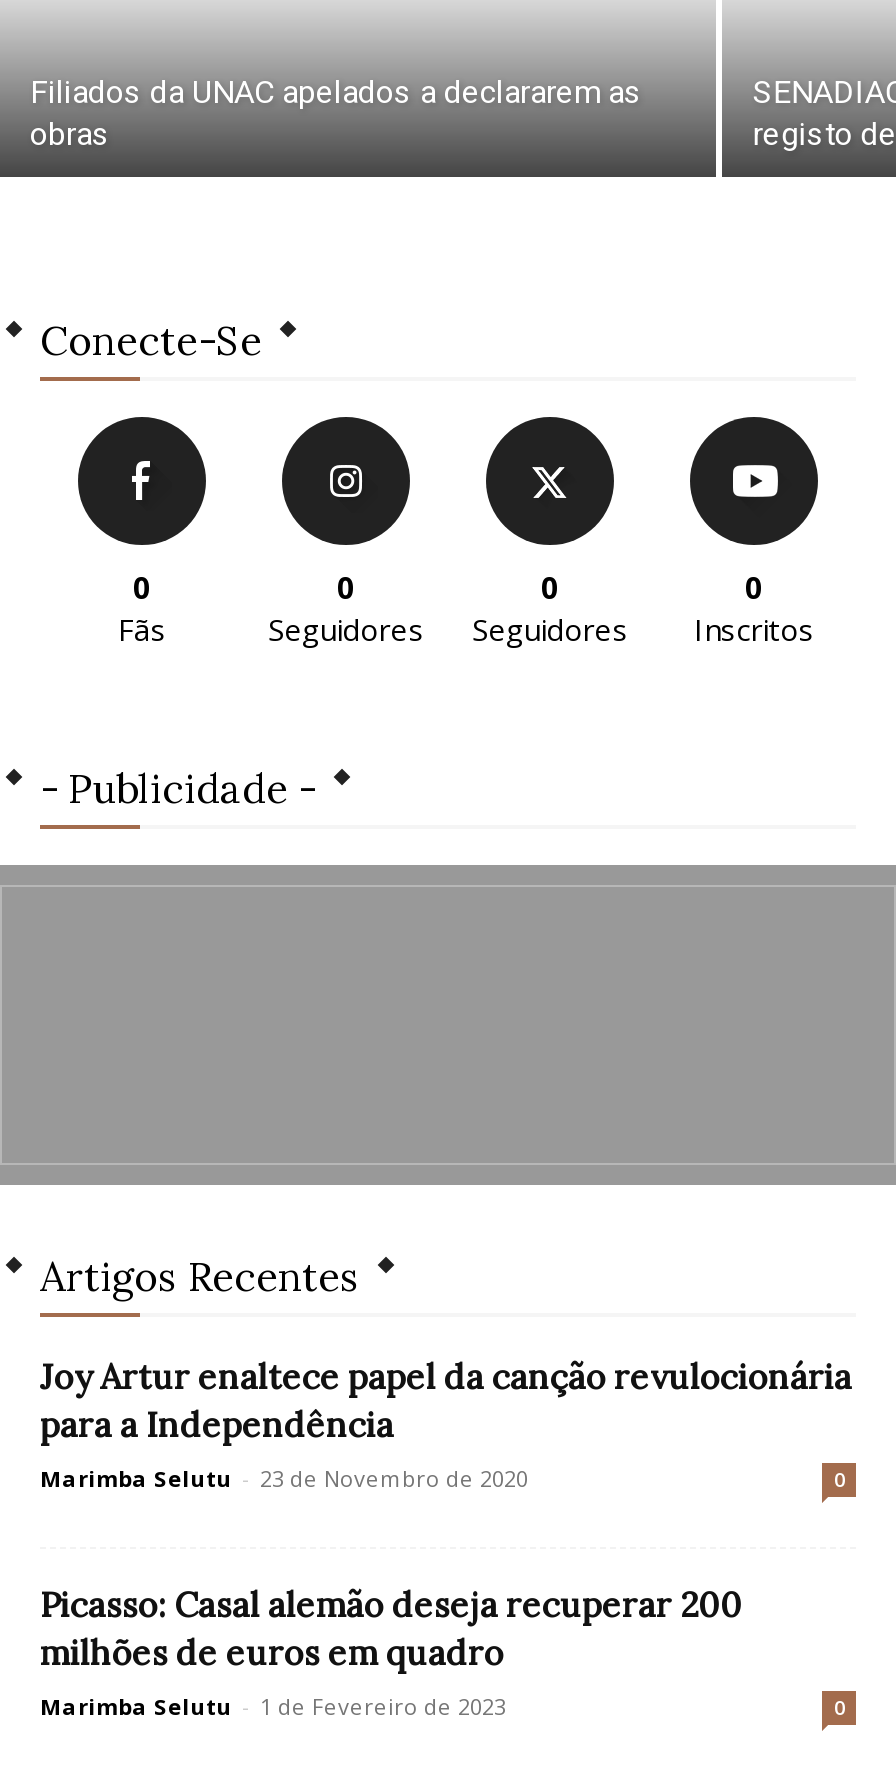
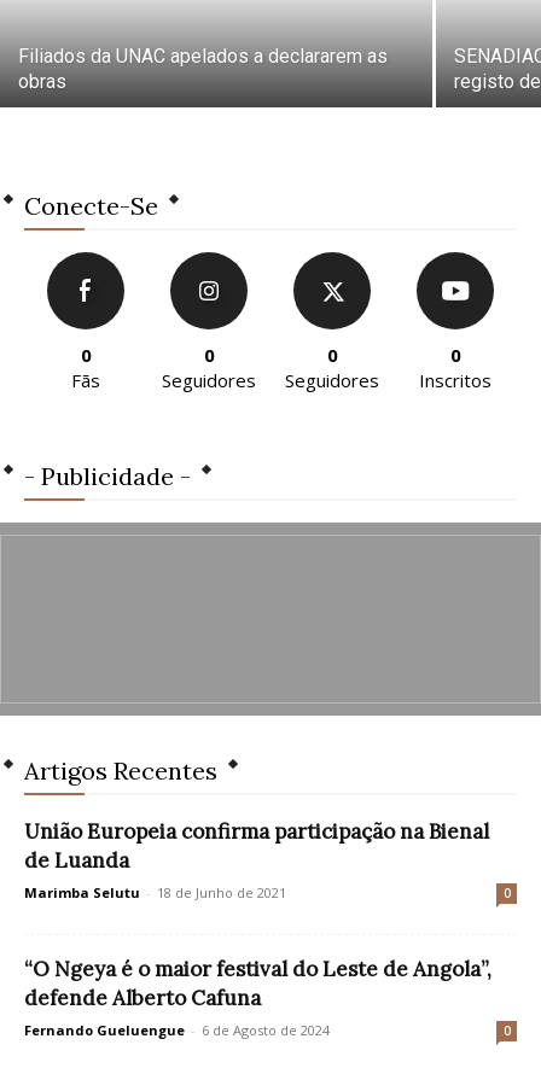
- Joy Artur enaltece papel da canção revulocionária
- para a Independência
- Marimba Selutu - 23 de Novembro de 2020
+ União Europeia confirma participação na Bienal
+ de Luanda
+ Marimba Selutu - 18 de Junho de 2021

- Picasso: Casal alemão deseja recuperar 200
- milhões de euros em quadro
- Marimba Selutu - 1 de Fevereiro de 2023
+ “O Ngeya é o maior festival do Leste de Angola”,
+ defende Alberto Cafuna
+ Fernando Gueluengue - 6 de Agosto de 2024
